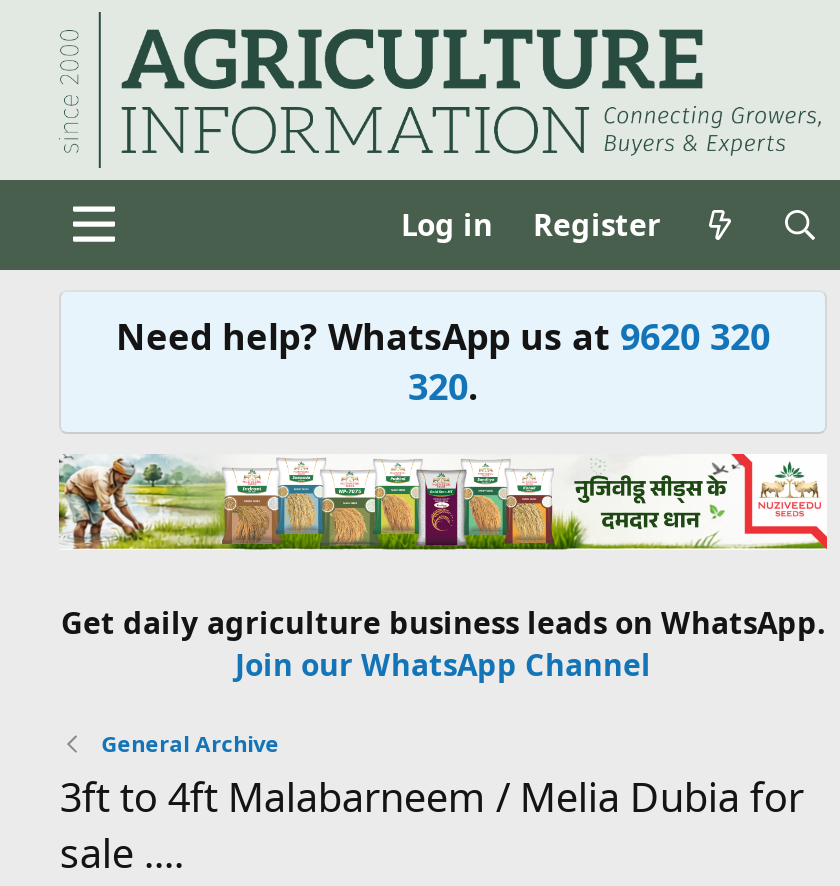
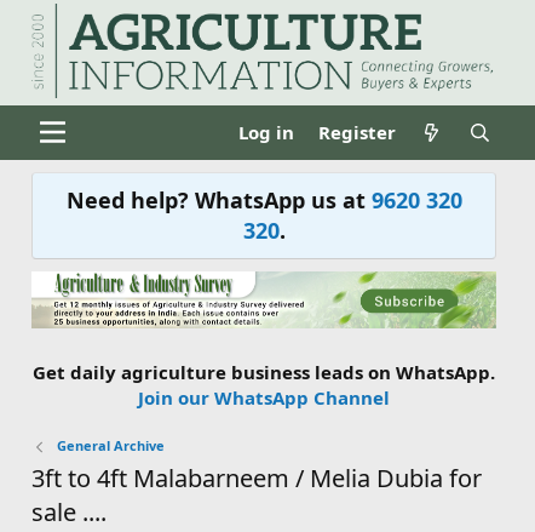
- [image]
+ [image]
